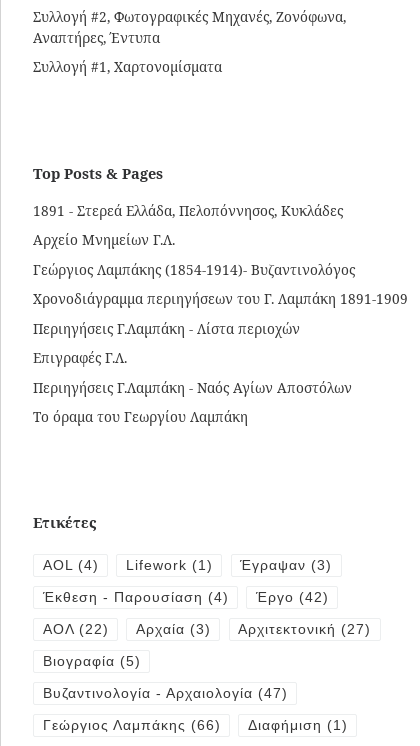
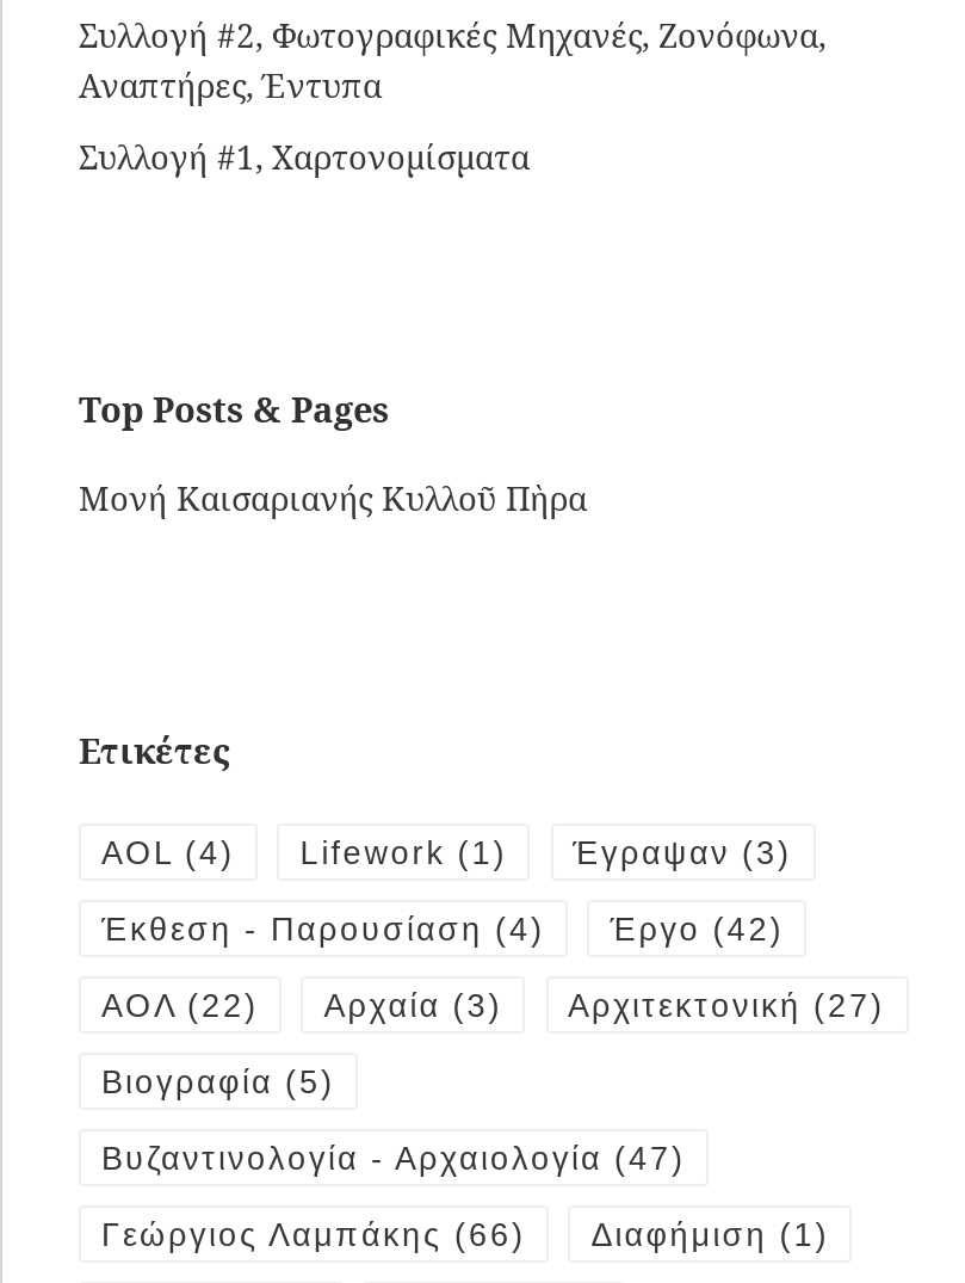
- 1891 - Στερεά Ελλάδα, Πελοπόννησος, Κυκλάδες
- Αρχείο Μνημείων Γ.Λ.
- Γεώργιος Λαμπάκης (1854-1914)- Βυζαντινολόγος
- Χρονοδιάγραμμα περιηγήσεων του Γ. Λαμπάκη 1891-1909
- Περιηγήσεις Γ.Λαμπάκη - Λίστα περιοχών
- Επιγραφές Γ.Λ.
- Περιηγήσεις Γ.Λαμπάκη - Ναός Αγίων Αποστόλων
- Το όραμα του Γεωργίου Λαμπάκη
+ Μονή Καισαριανής Κυλλοῦ Πὴρα
